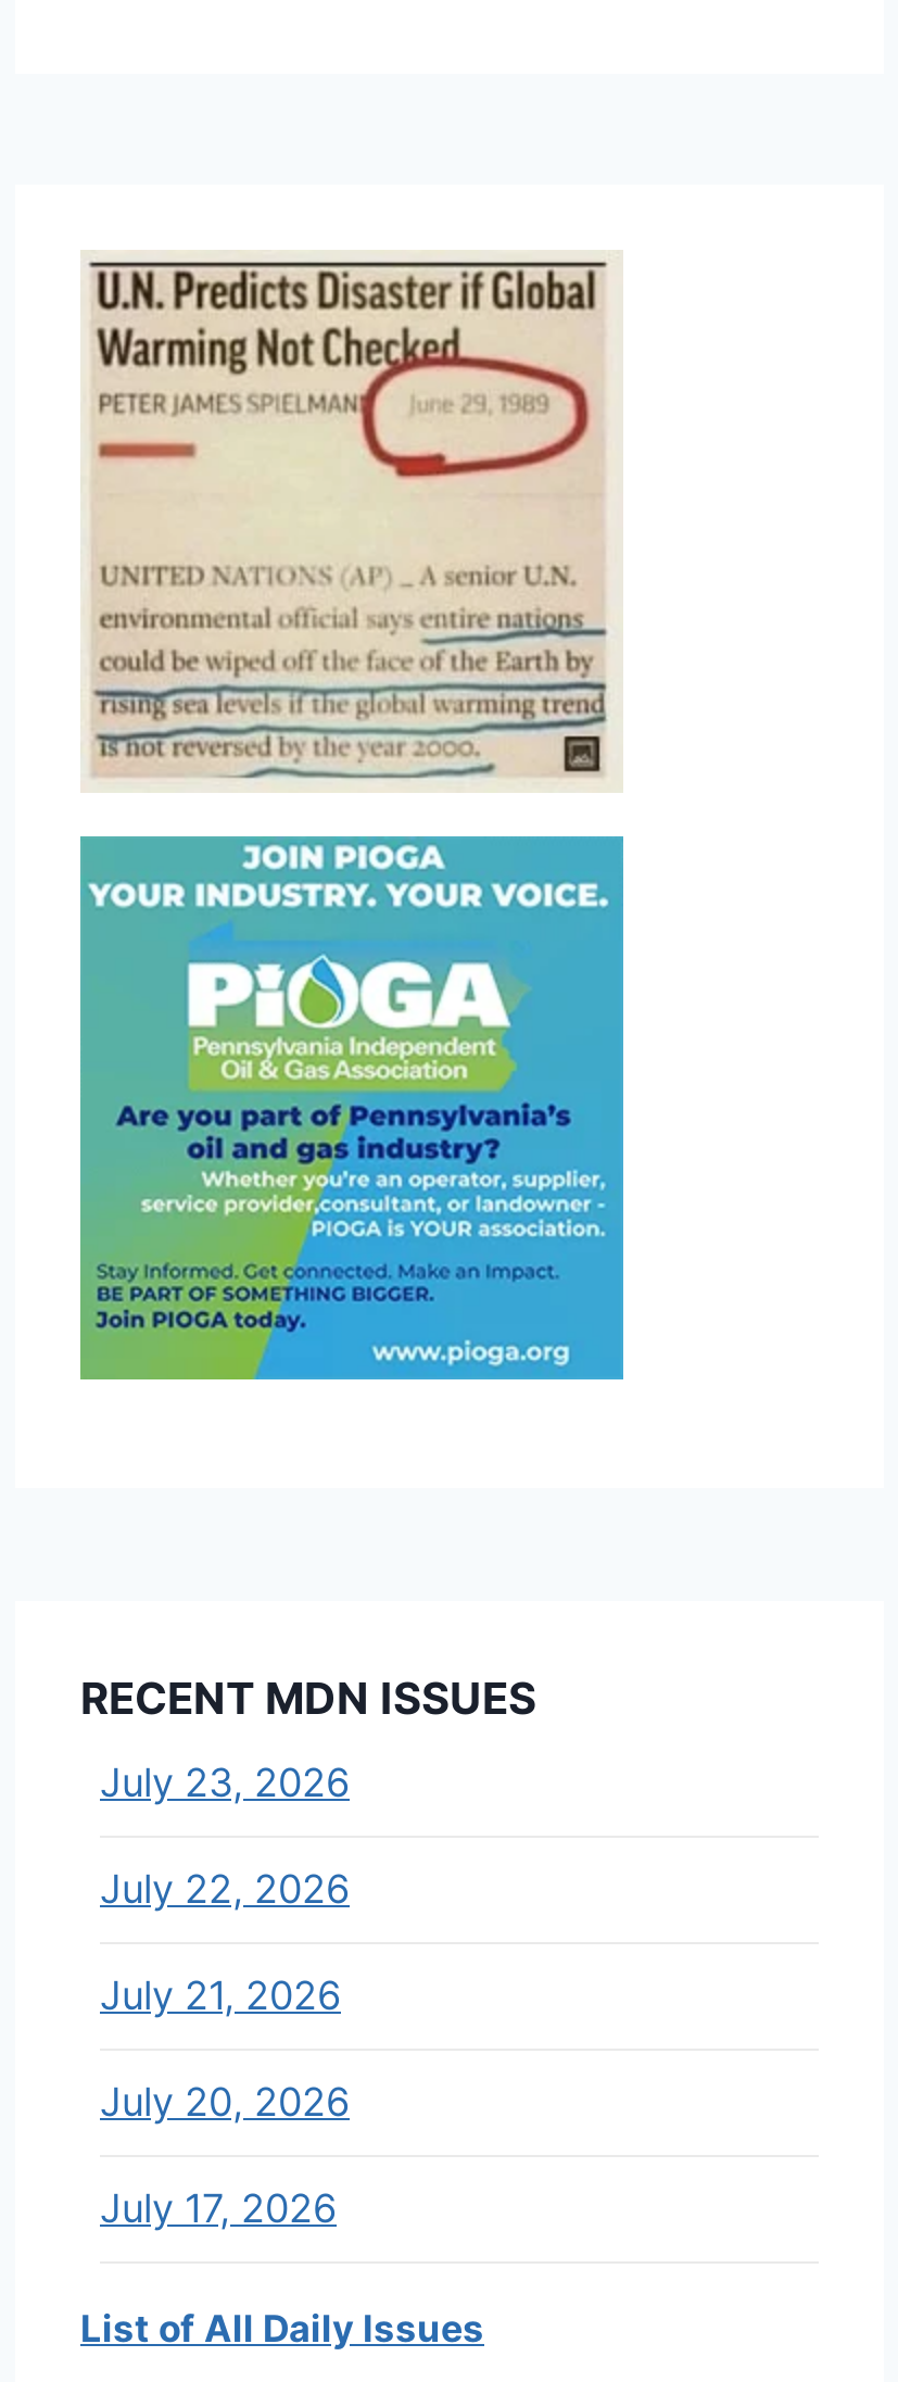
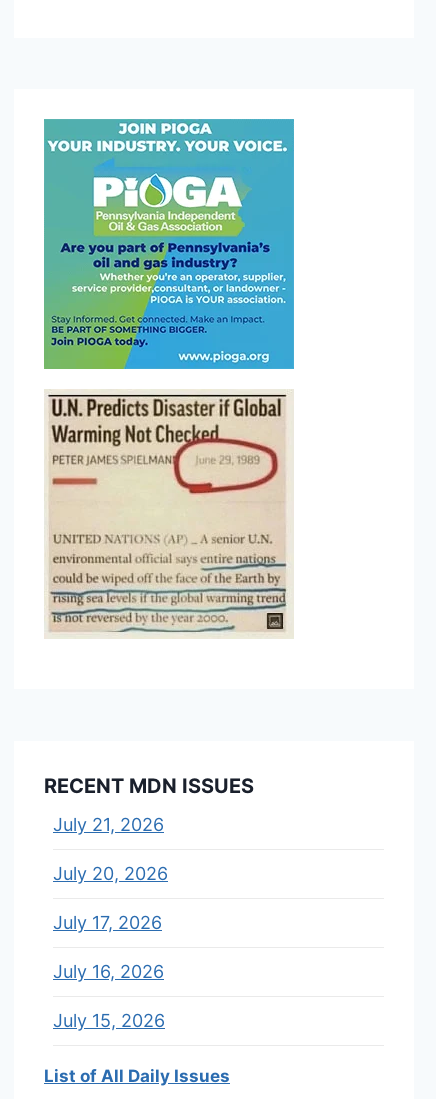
moved down: [image]

moved up: [image]

- July 23, 2026
- July 22, 2026

moved up: July 21, 2026 | July 20, 2026 | July 17, 2026

+ July 16, 2026
+ July 15, 2026
